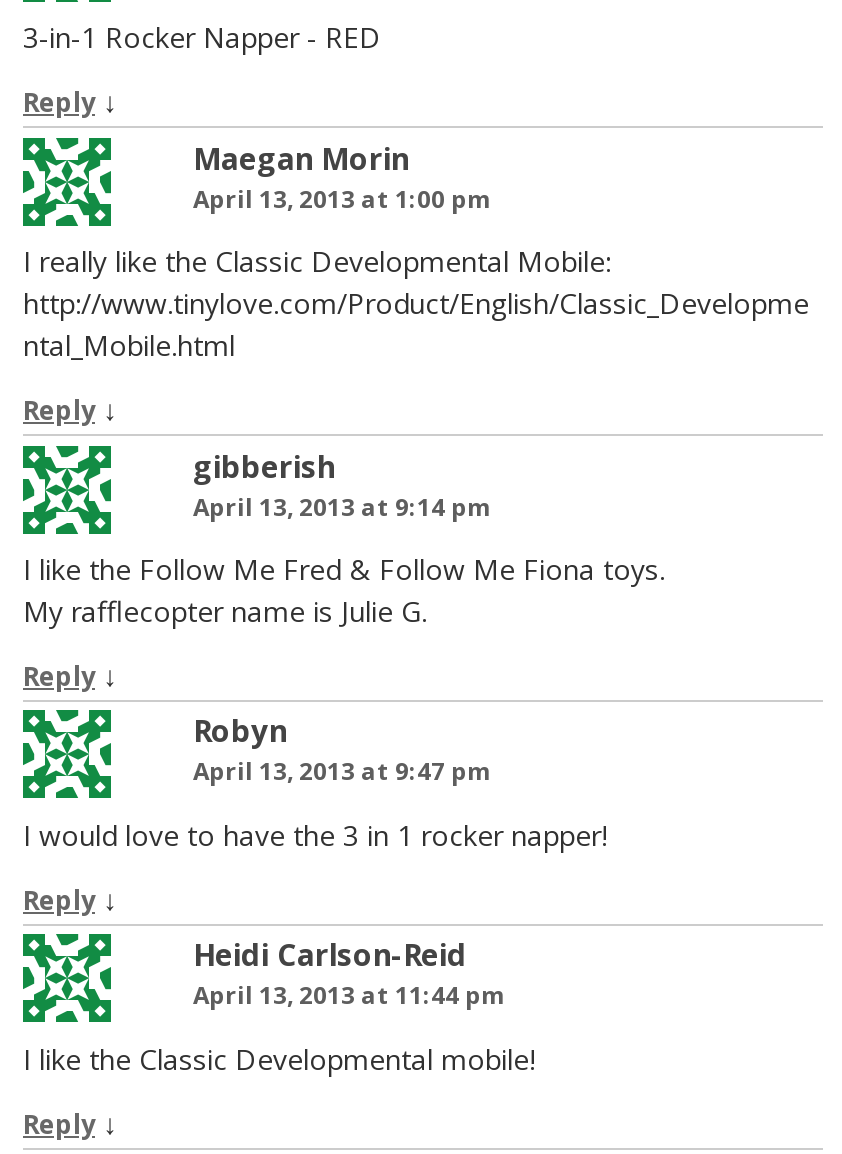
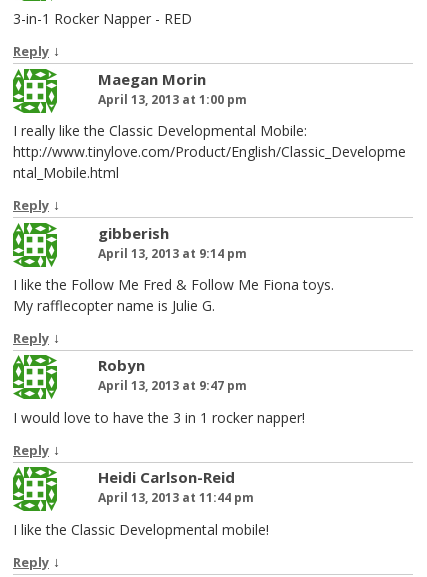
- [image]
+ [image]

- [image]
+ [image]

- [image]
+ [image]

- [image]
+ [image]
